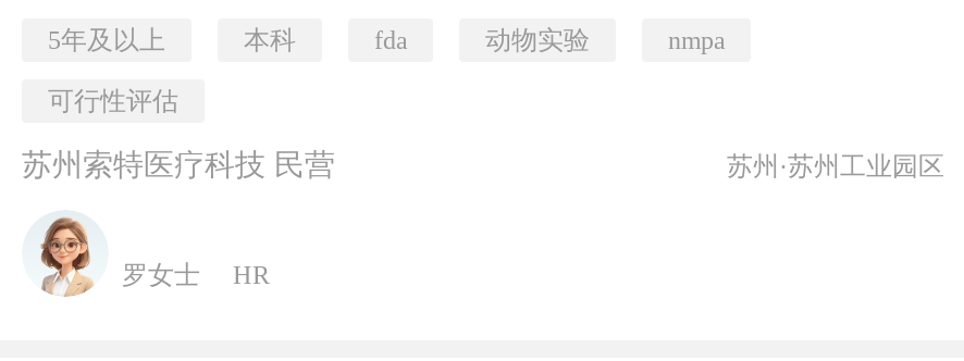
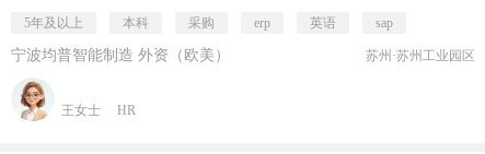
- fda
- 动物实验
- nmpa
- 可行性评估
- 苏州索特医疗科技 民营
+ 采购
+ erp
+ 英语
+ sap
+ 宁波均普智能制造 外资（欧美）

- 罗女士
+ 王女士
